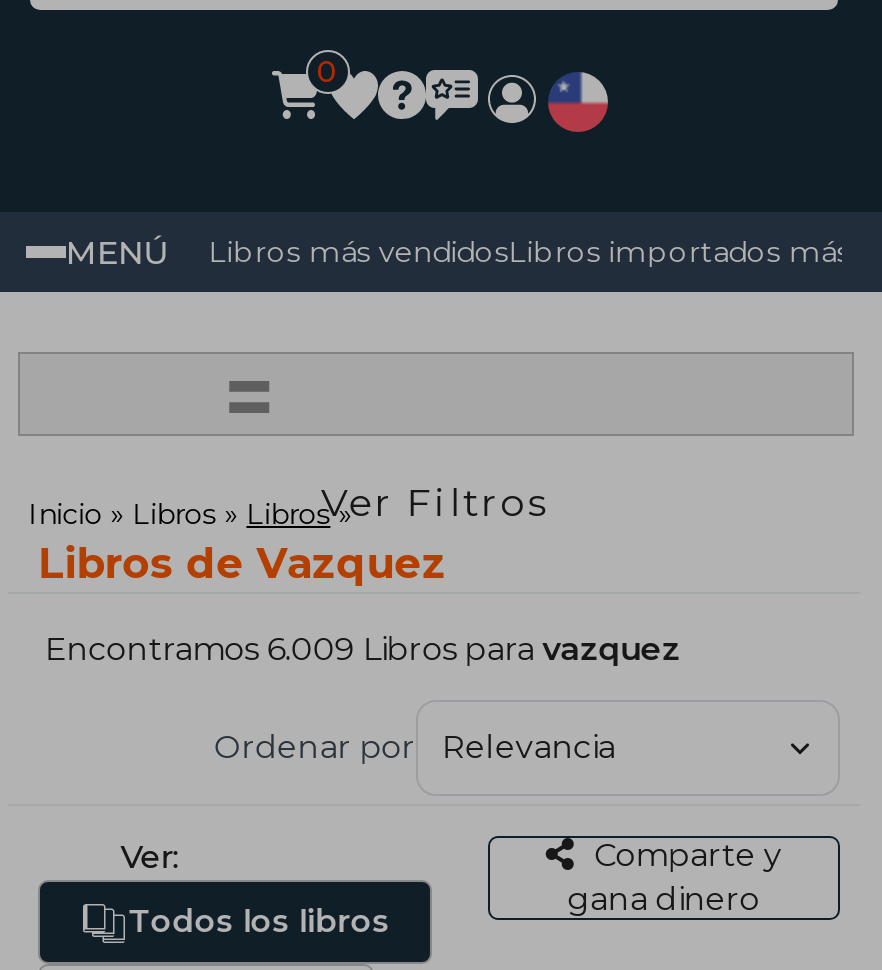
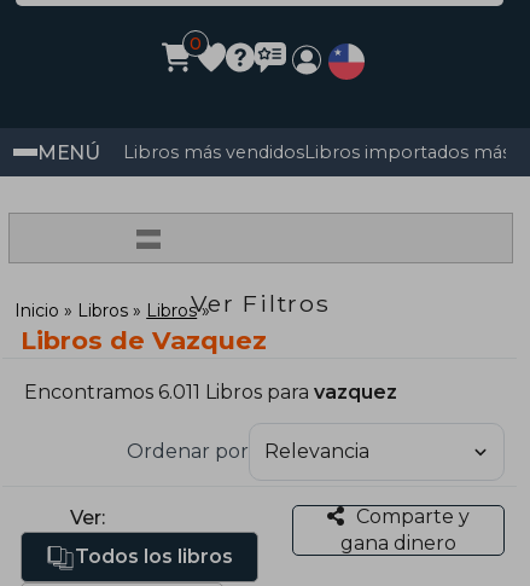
- Encontramos 6.009 Libros para vazquez
+ Encontramos 6.011 Libros para vazquez
